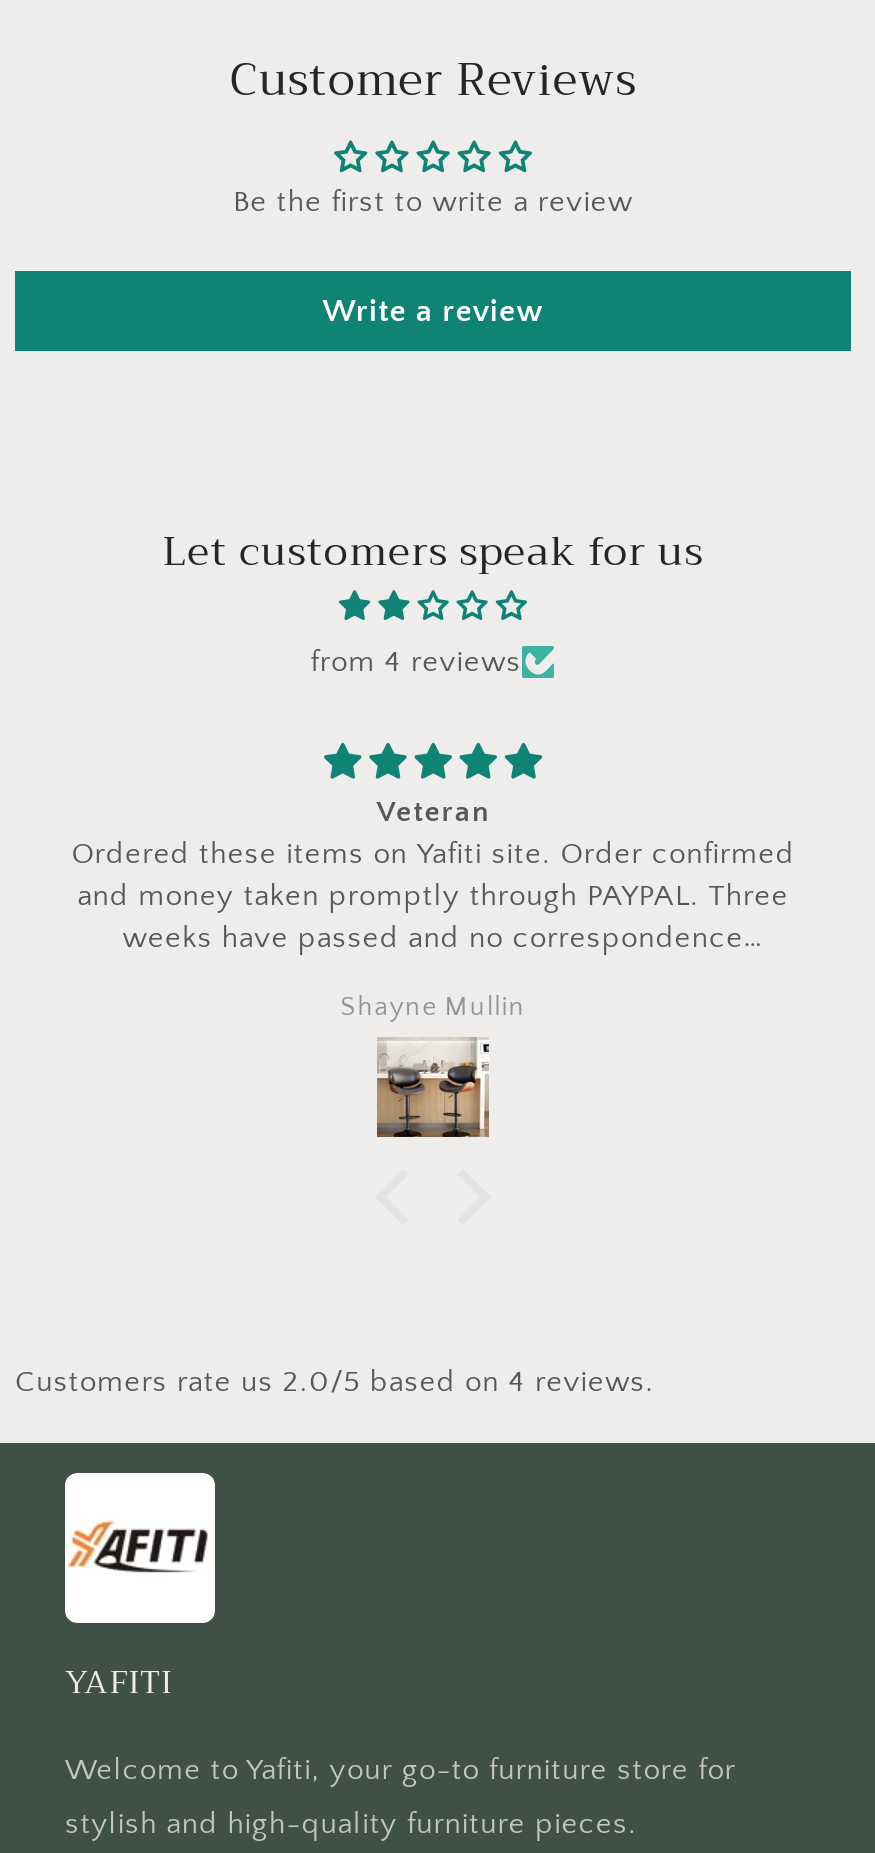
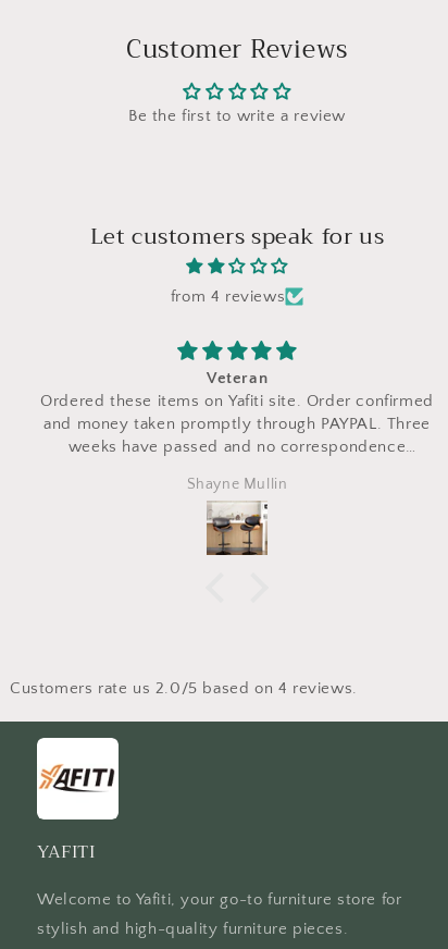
- Write a review
